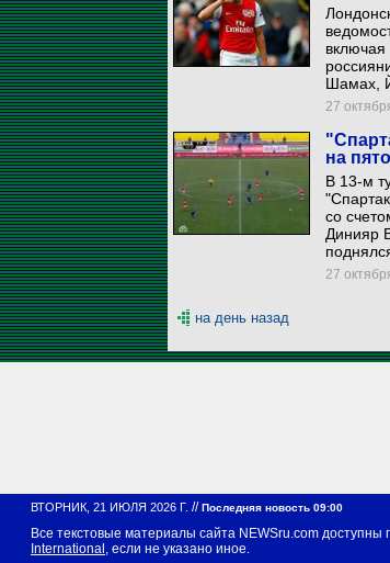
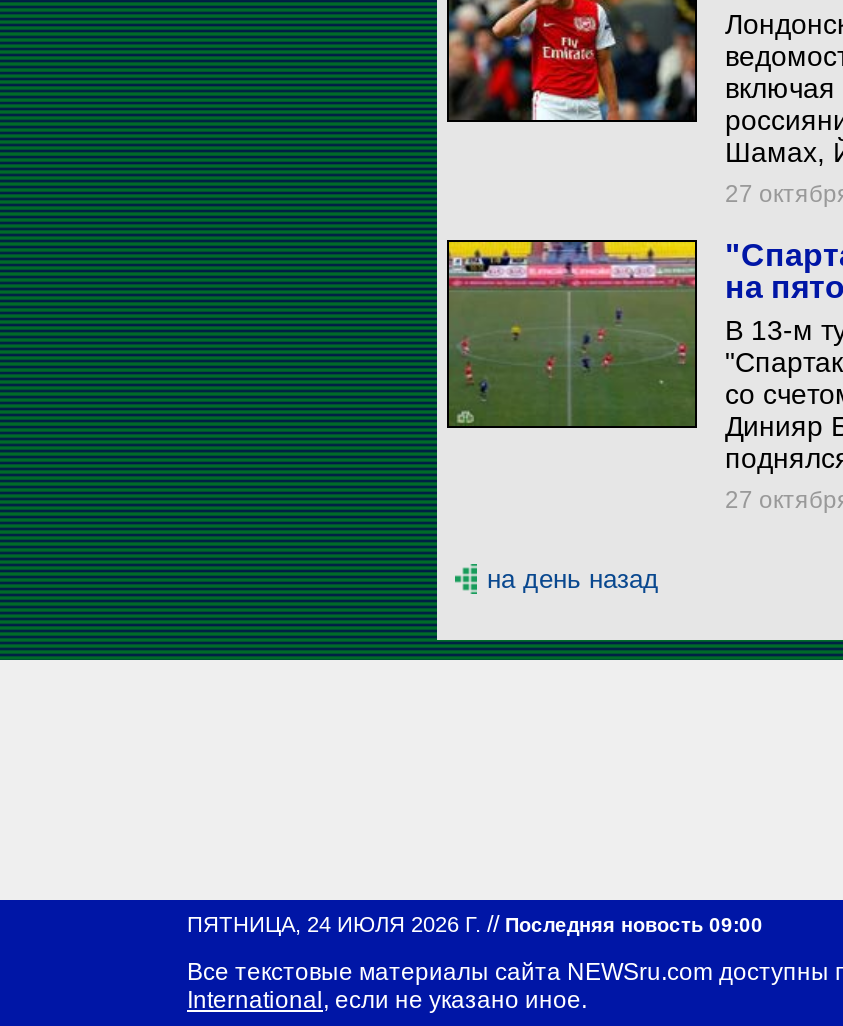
- ВТОРНИК, 21 ИЮЛЯ 2026 Г. // Последняя новость 09:00
+ ПЯТНИЦА, 24 ИЮЛЯ 2026 Г. // Последняя новость 09:00
